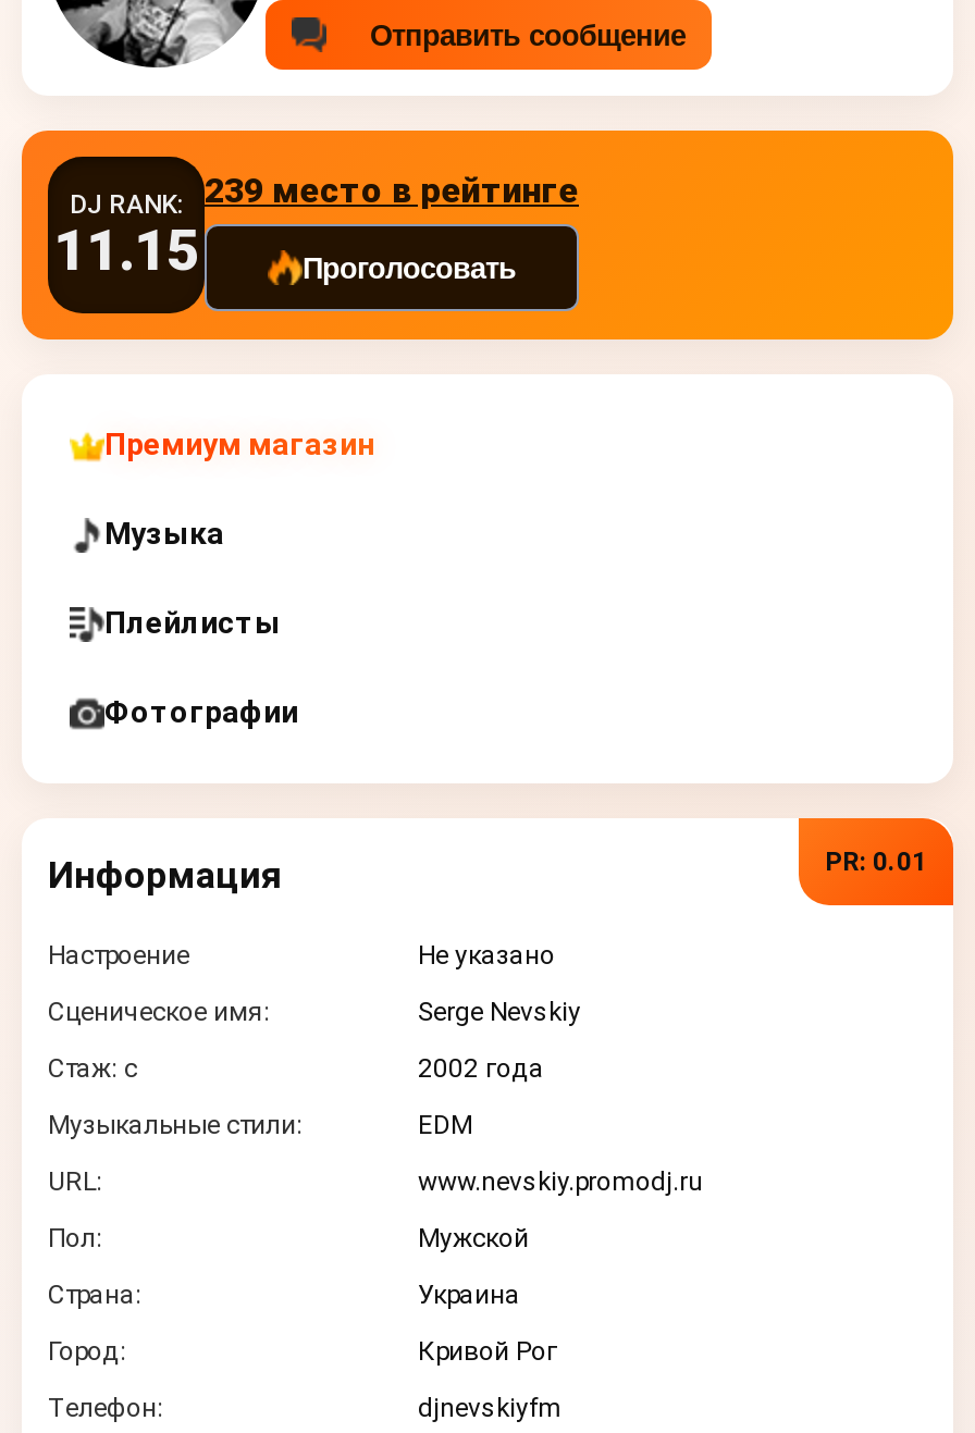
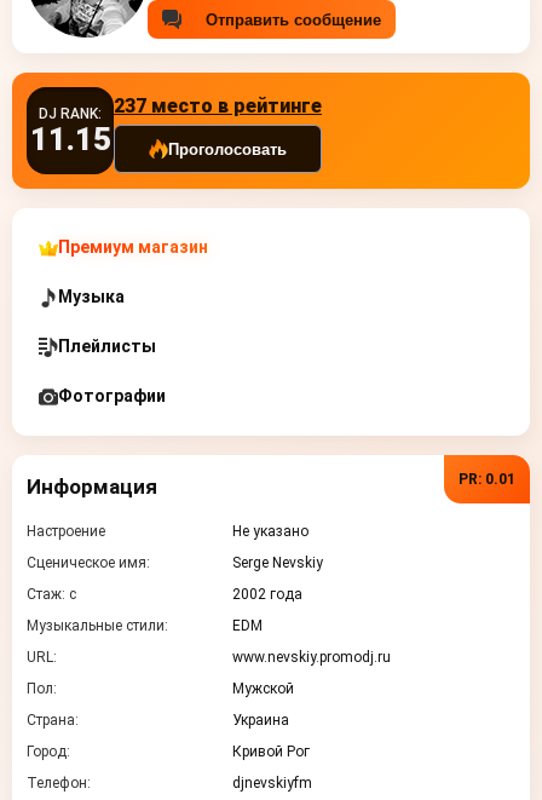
- 239 место в рейтинге
+ 237 место в рейтинге
